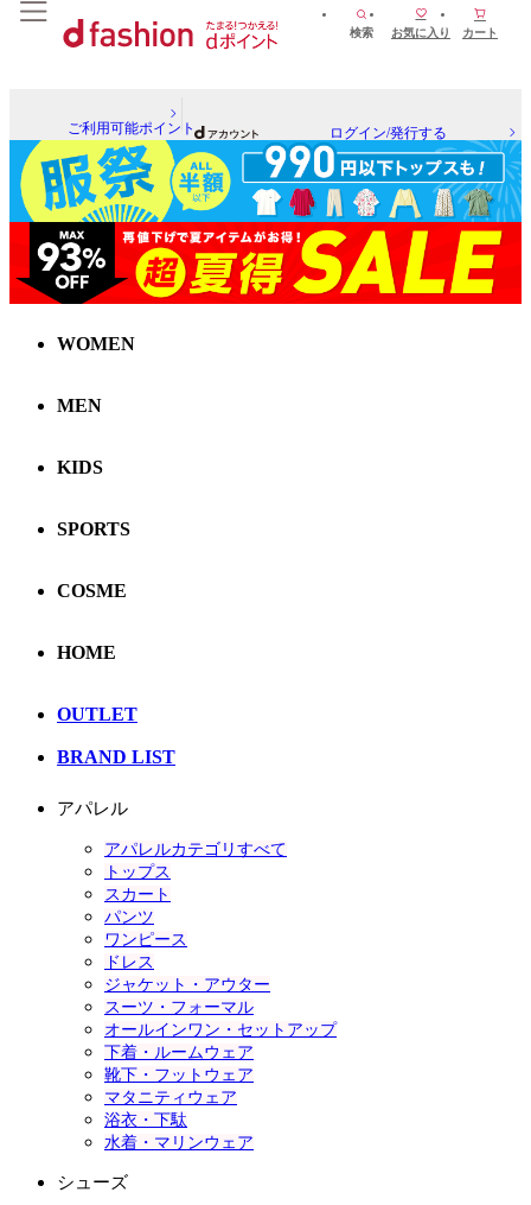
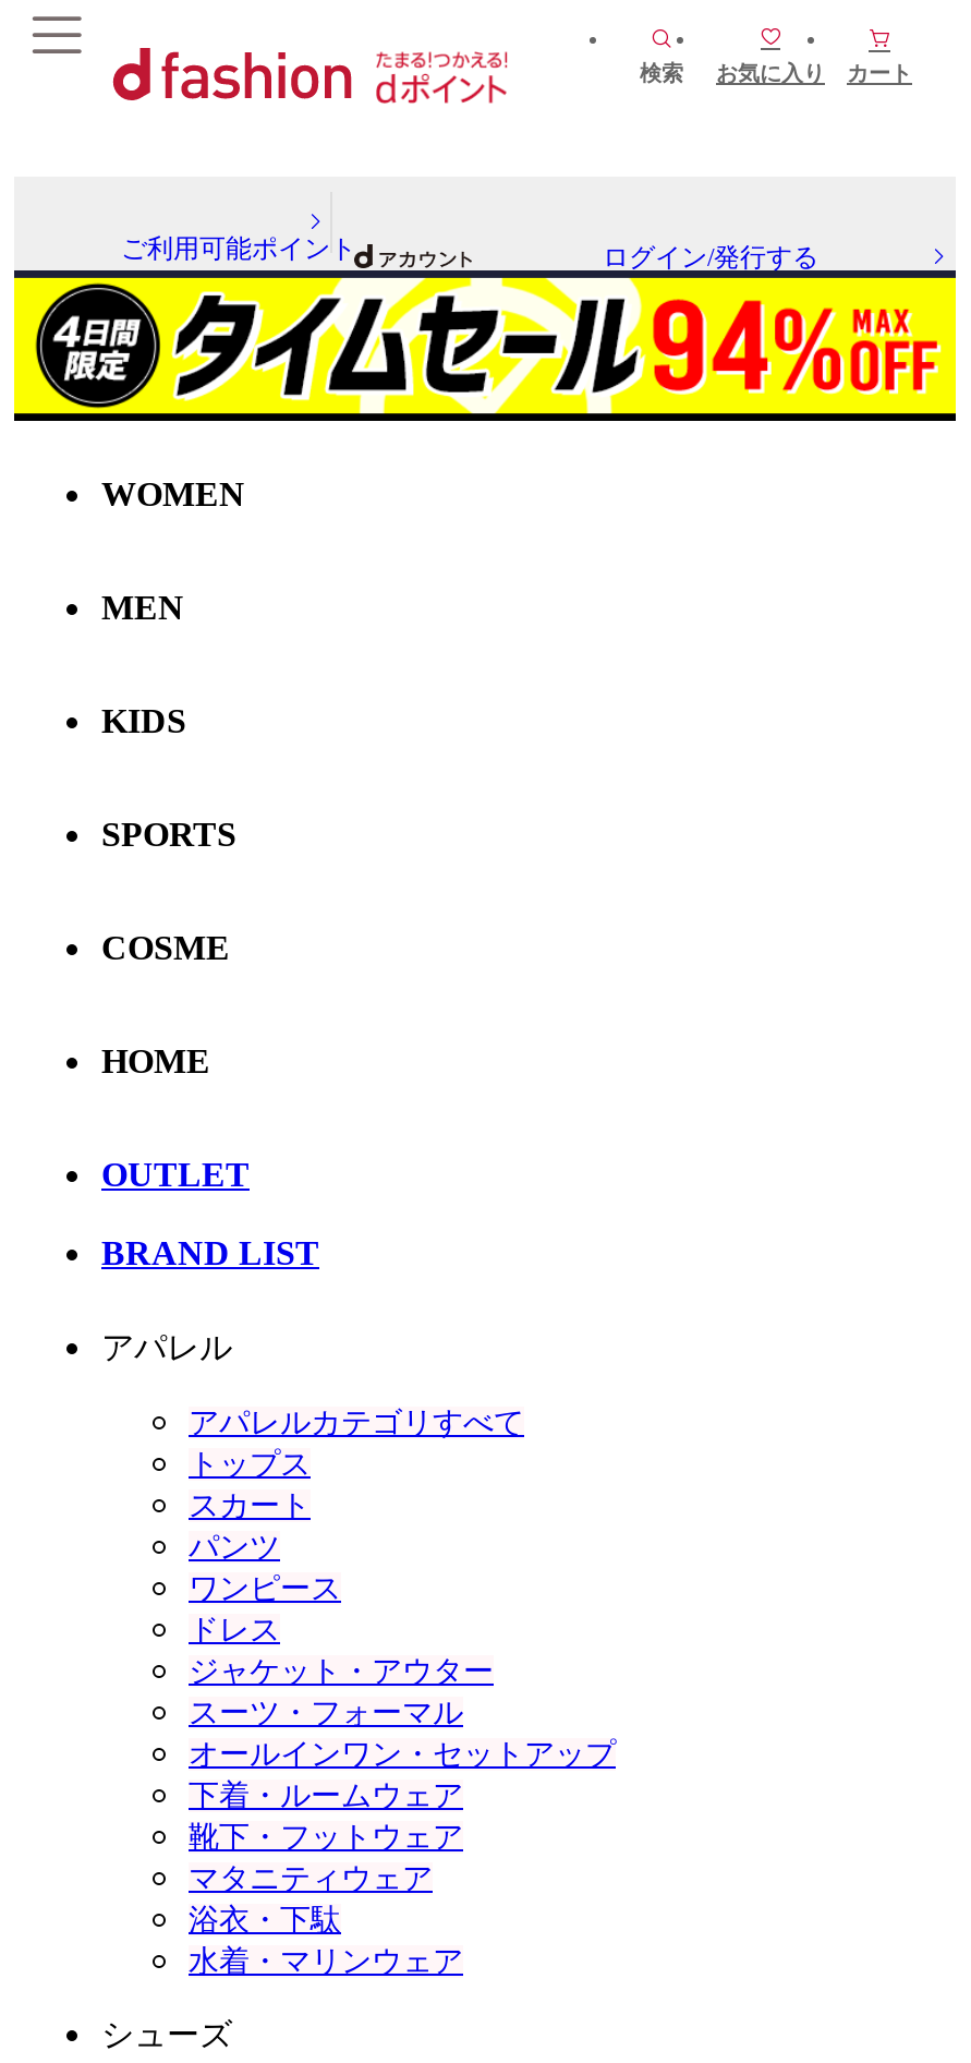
- [image]
+ [image]
